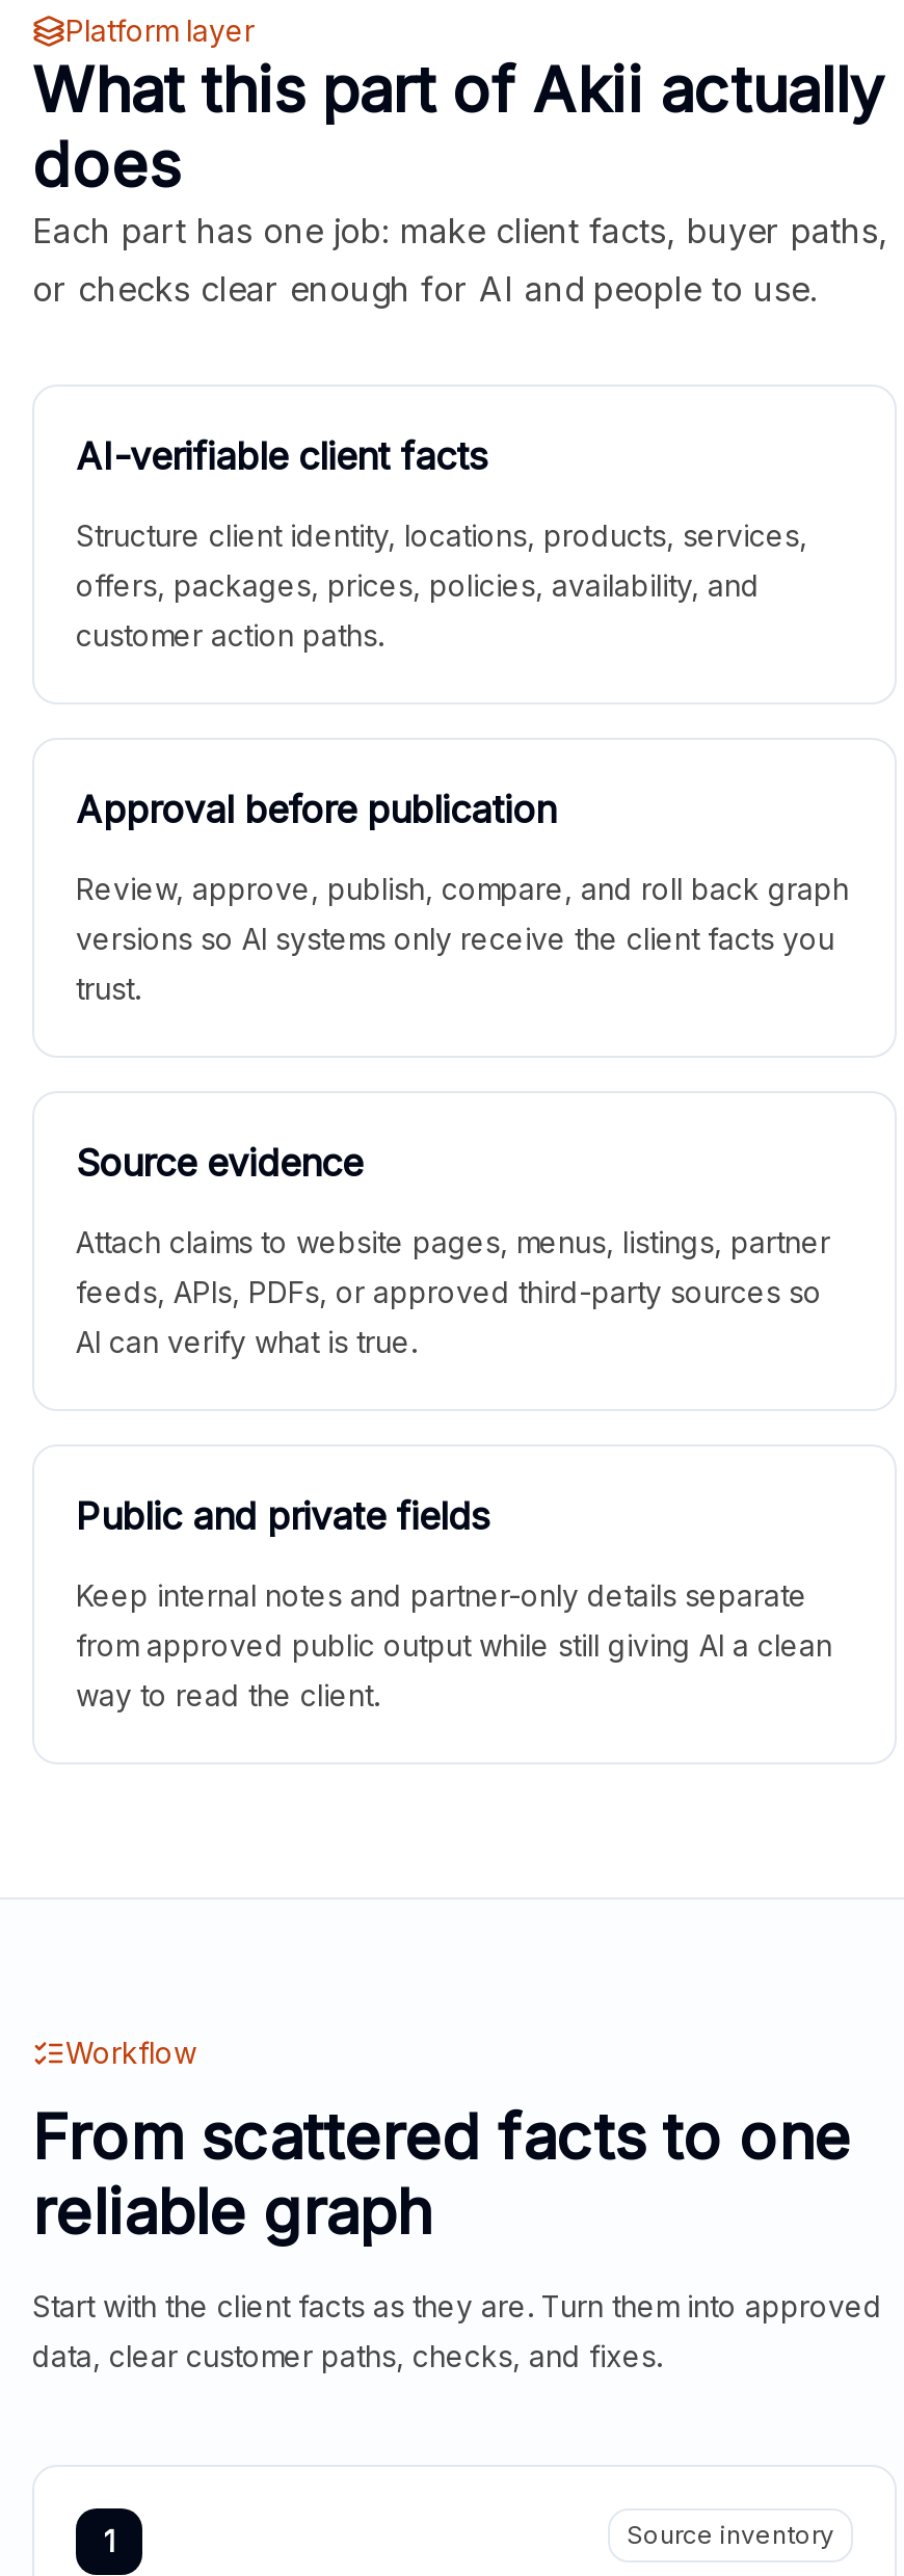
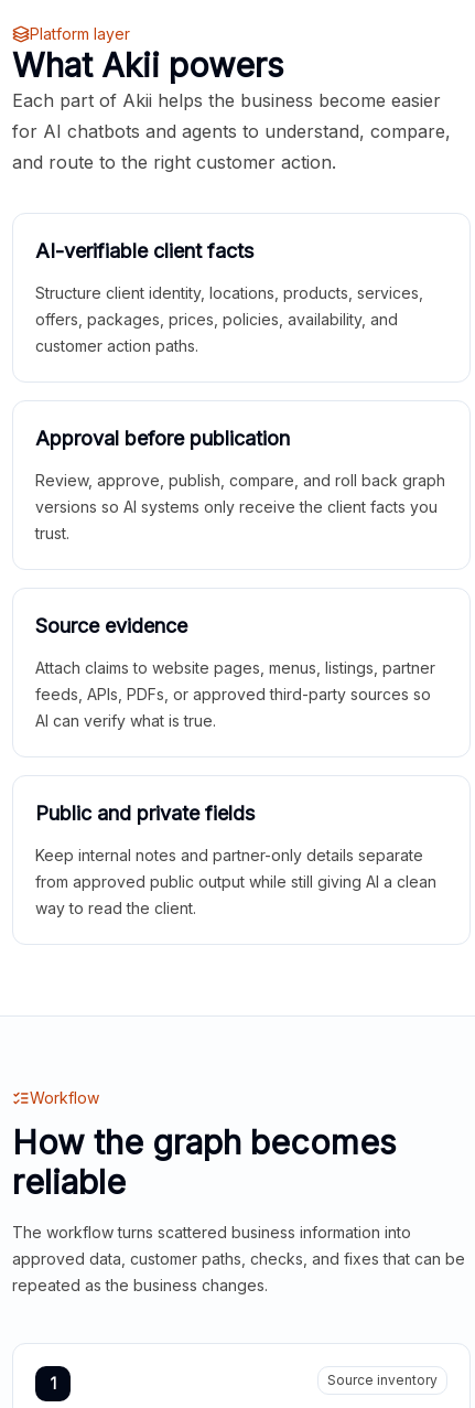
- What this part of Akii actually
- does
- Each part has one job: make client facts, buyer paths,
- or checks clear enough for AI and people to use.
+ What Akii powers
+ Each part of Akii helps the business become easier
+ for AI chatbots and agents to understand, compare,
+ and route to the right customer action.

- From scattered facts to one
- reliable graph
+ How the graph becomes
+ reliable

- Start with the client facts as they are. Turn them into approved
- data, clear customer paths, checks, and fixes.
+ The workflow turns scattered business information into
+ approved data, customer paths, checks, and fixes that can be
+ repeated as the business changes.
